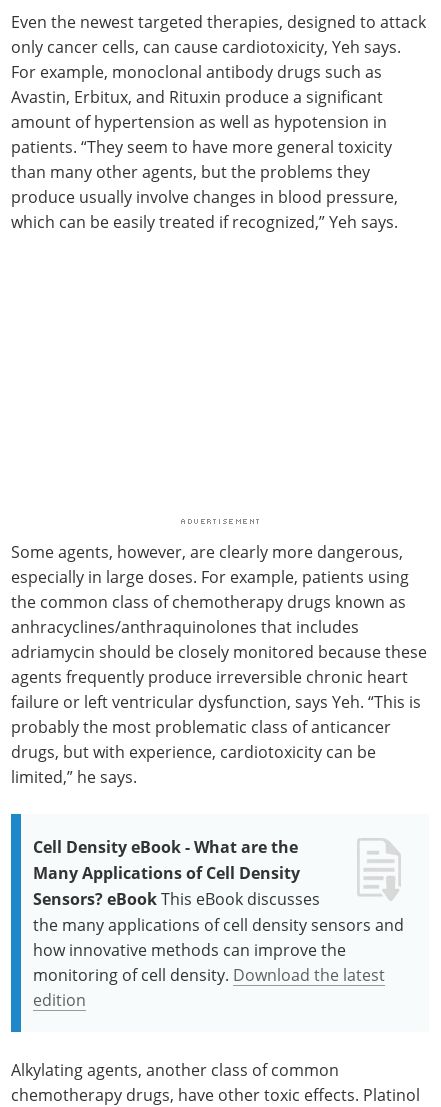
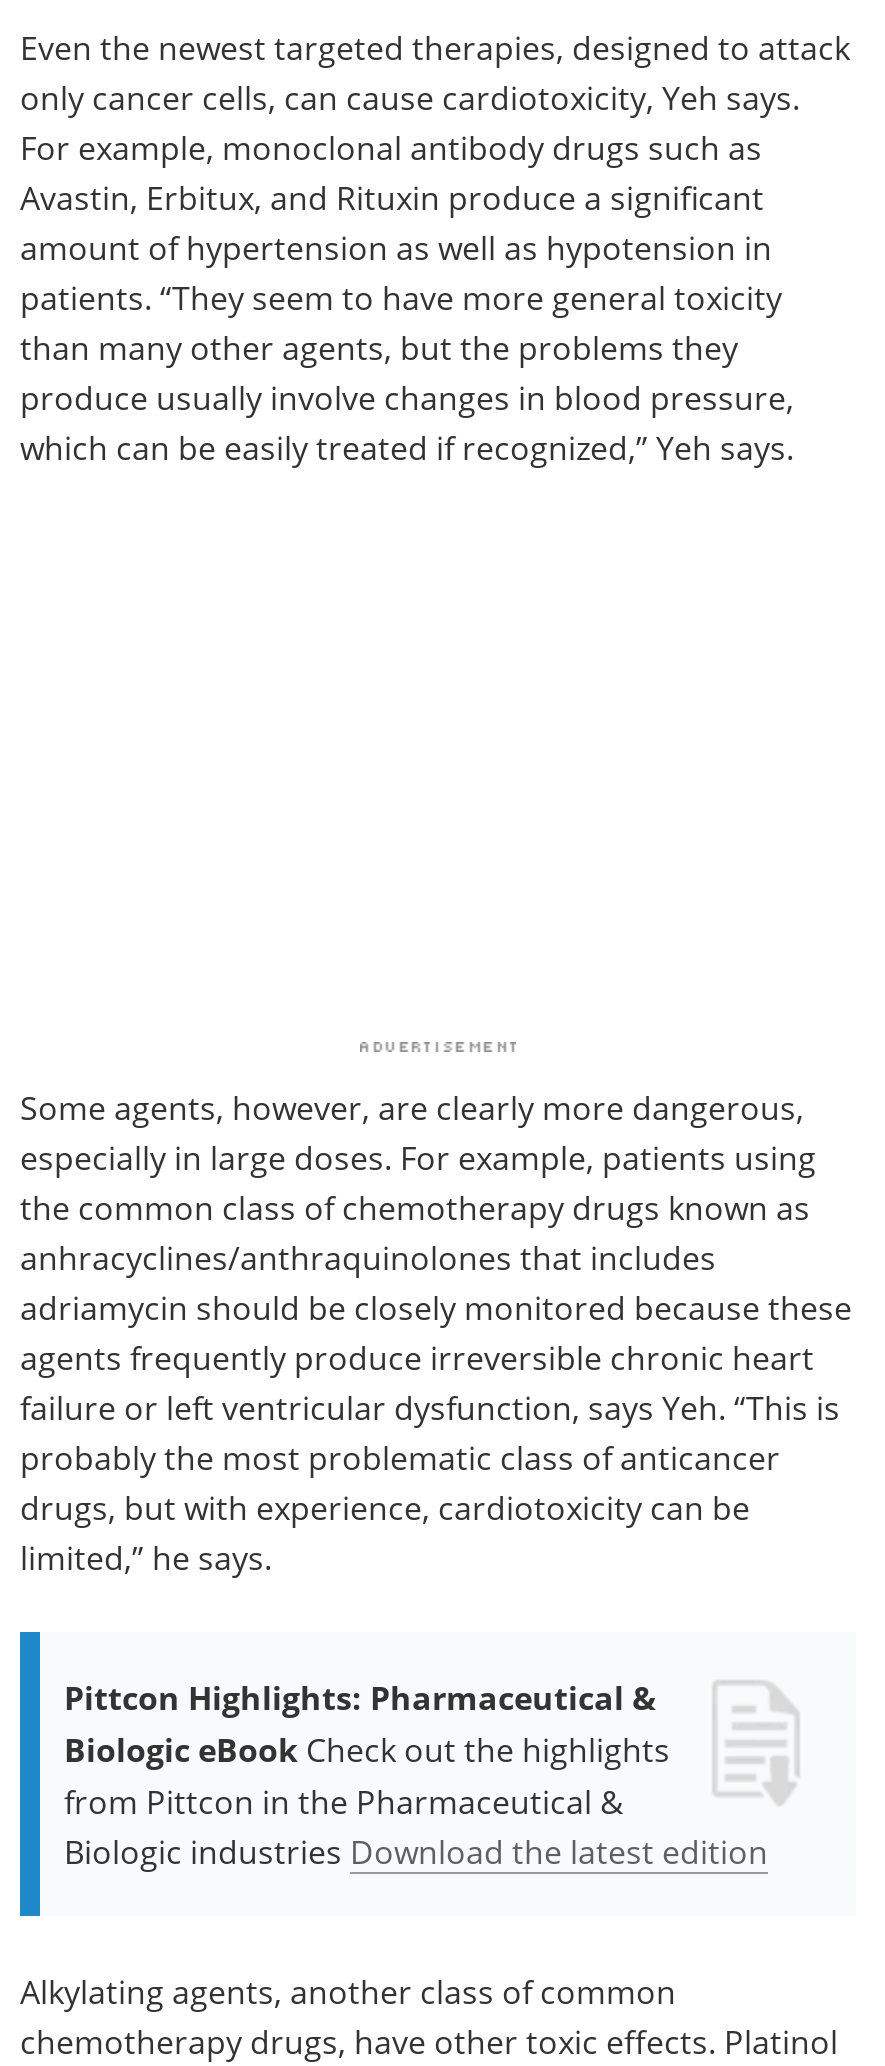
- Cell Density eBook - What are the
- Many Applications of Cell Density
- Sensors? eBook This eBook discusses
- the many applications of cell density sensors and
- how innovative methods can improve the
- monitoring of cell density. Download the latest
- edition
+ Pittcon Highlights: Pharmaceutical &
+ Biologic eBook Check out the highlights
+ from Pittcon in the Pharmaceutical &
+ Biologic industries Download the latest edition
